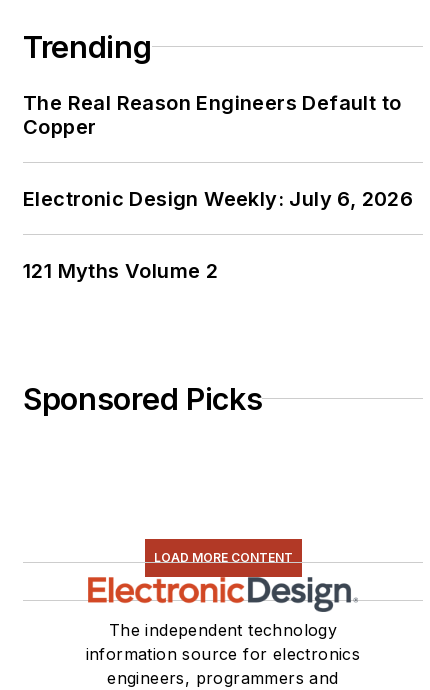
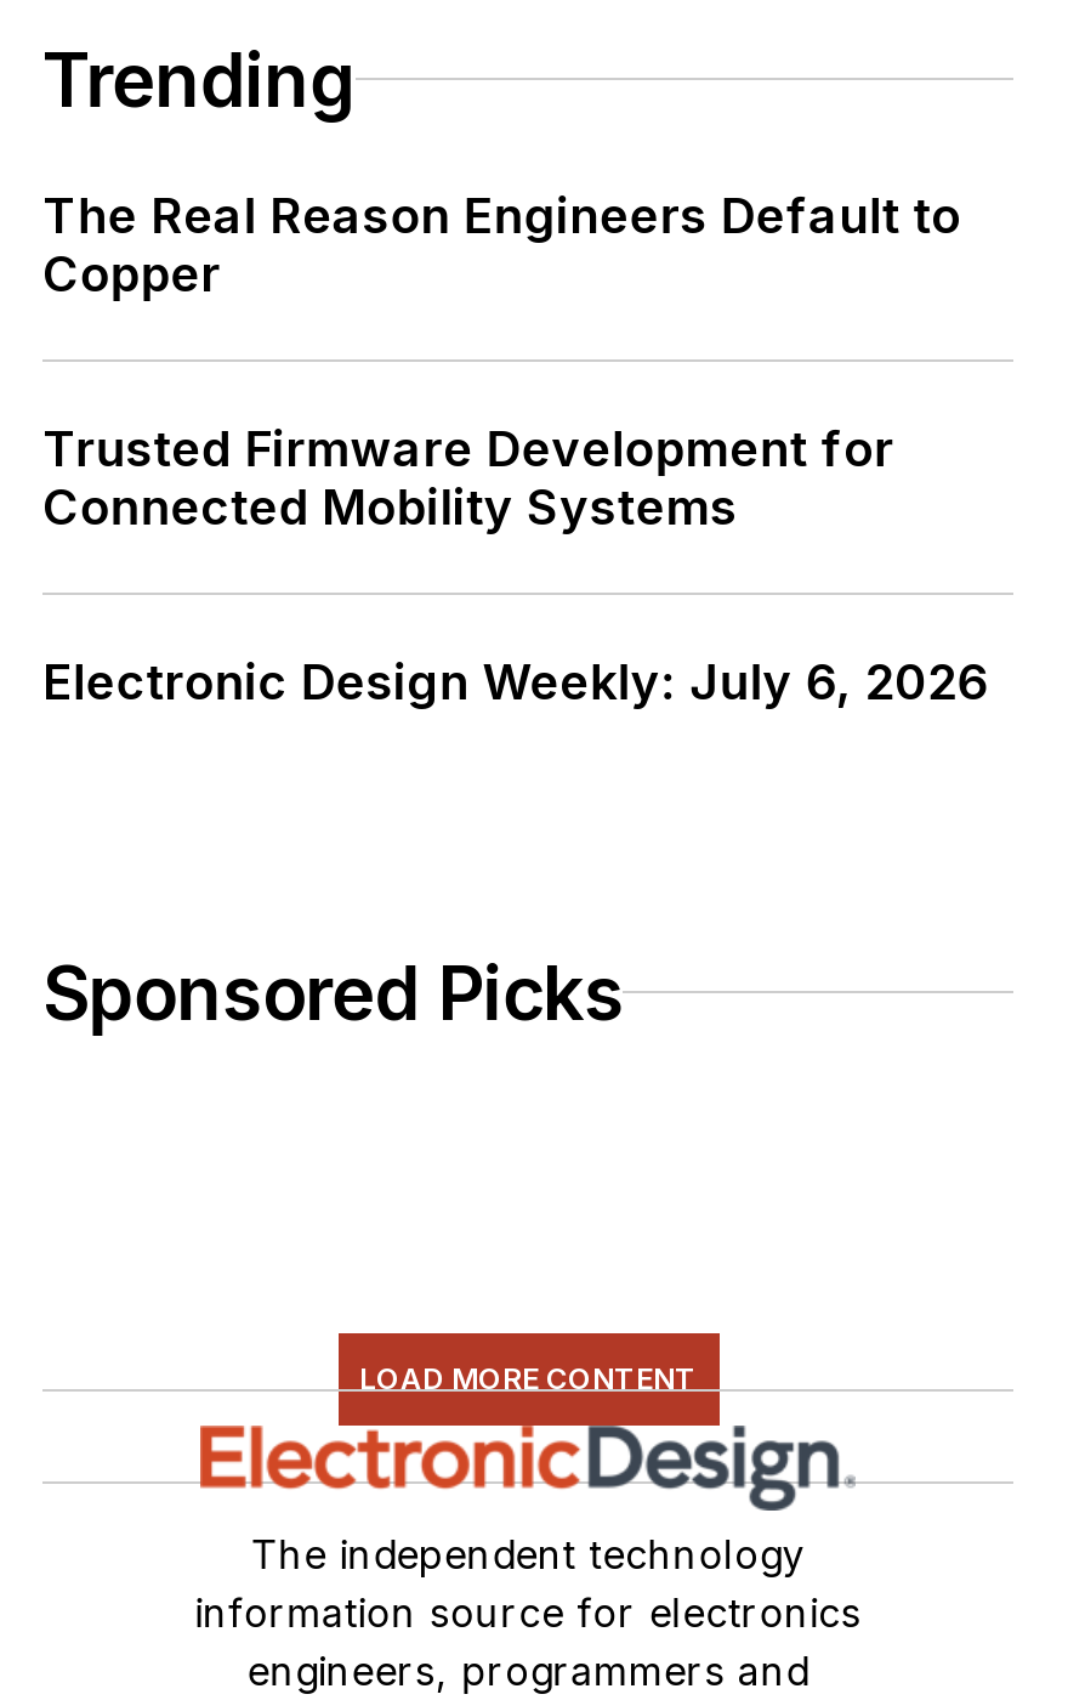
+ Trusted Firmware Development for
+ Connected Mobility Systems

moved down: Electronic Design Weekly: July 6, 2026

- 121 Myths Volume 2
